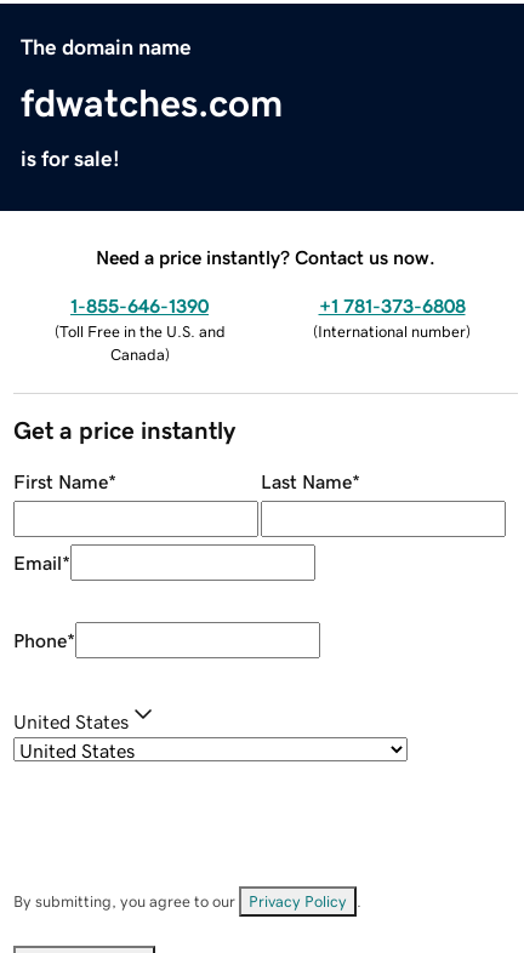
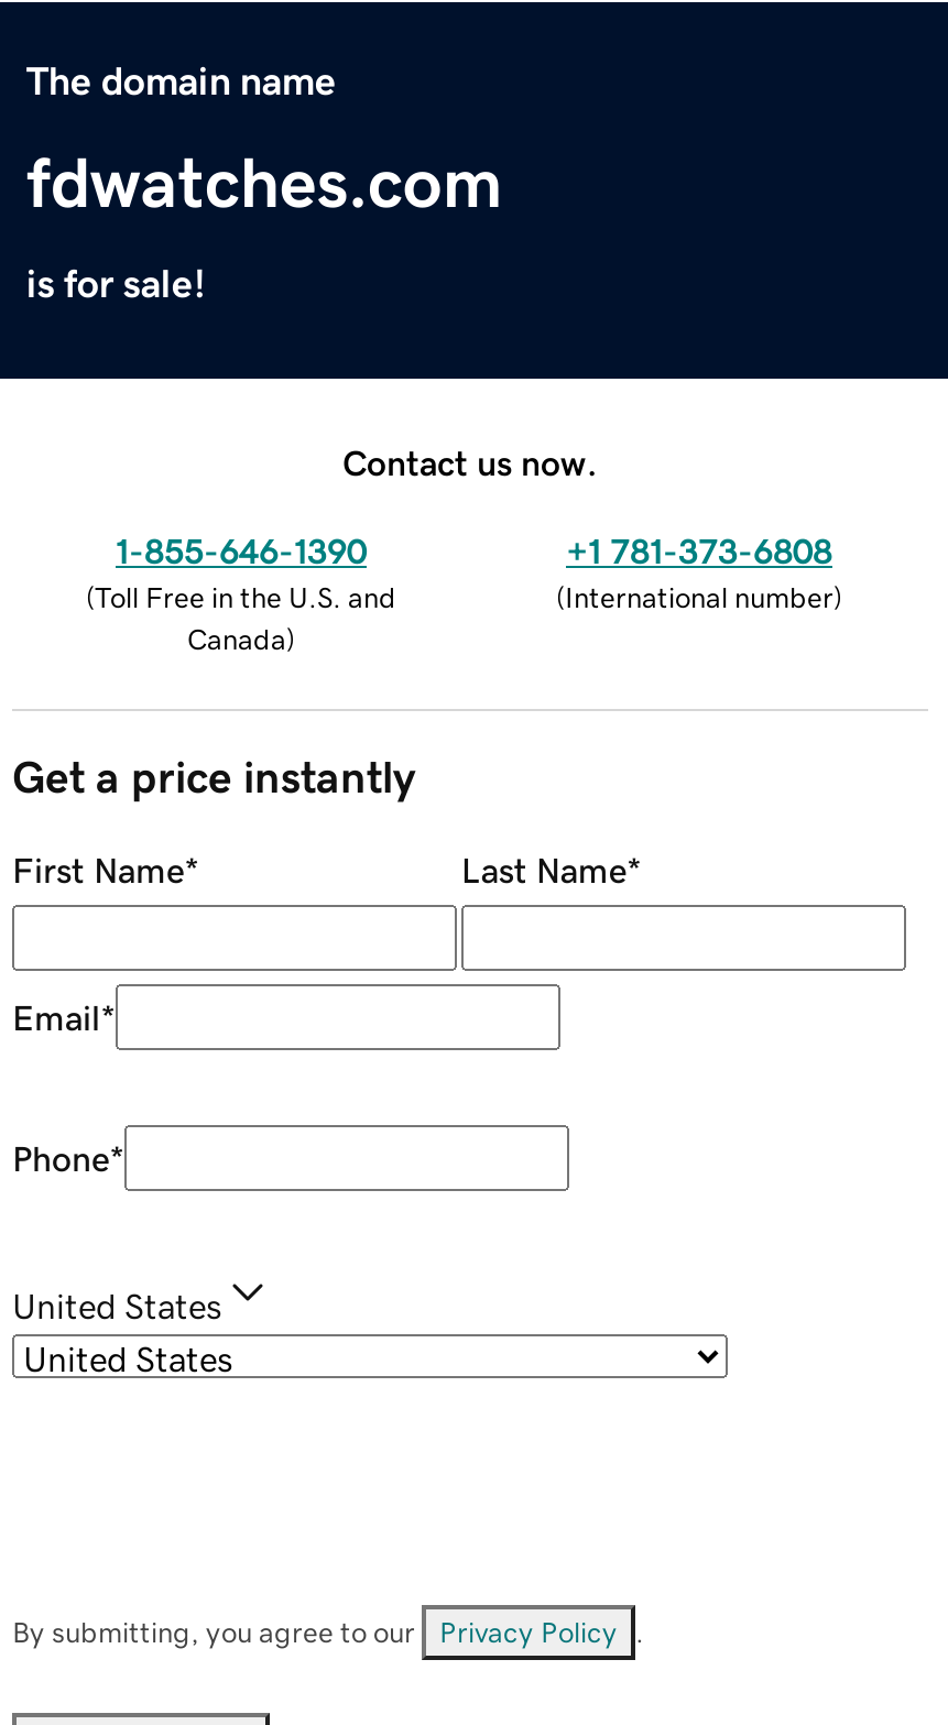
- Need a price instantly? Contact us now.
+ Contact us now.
